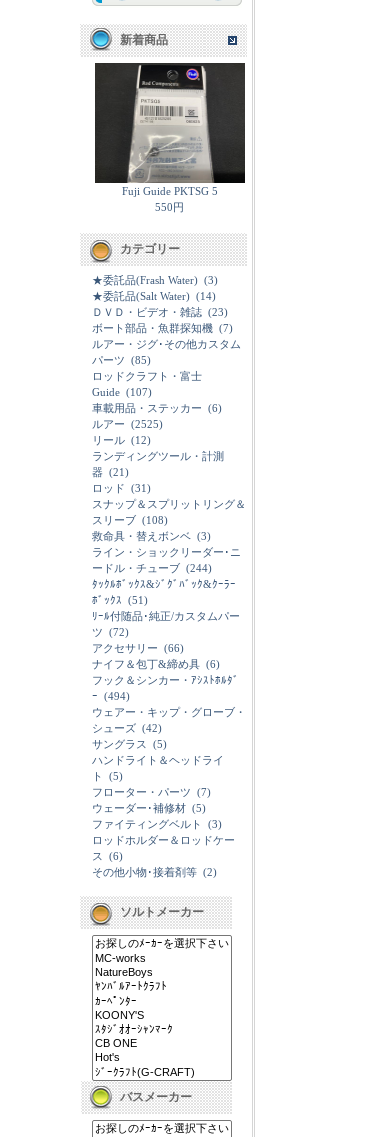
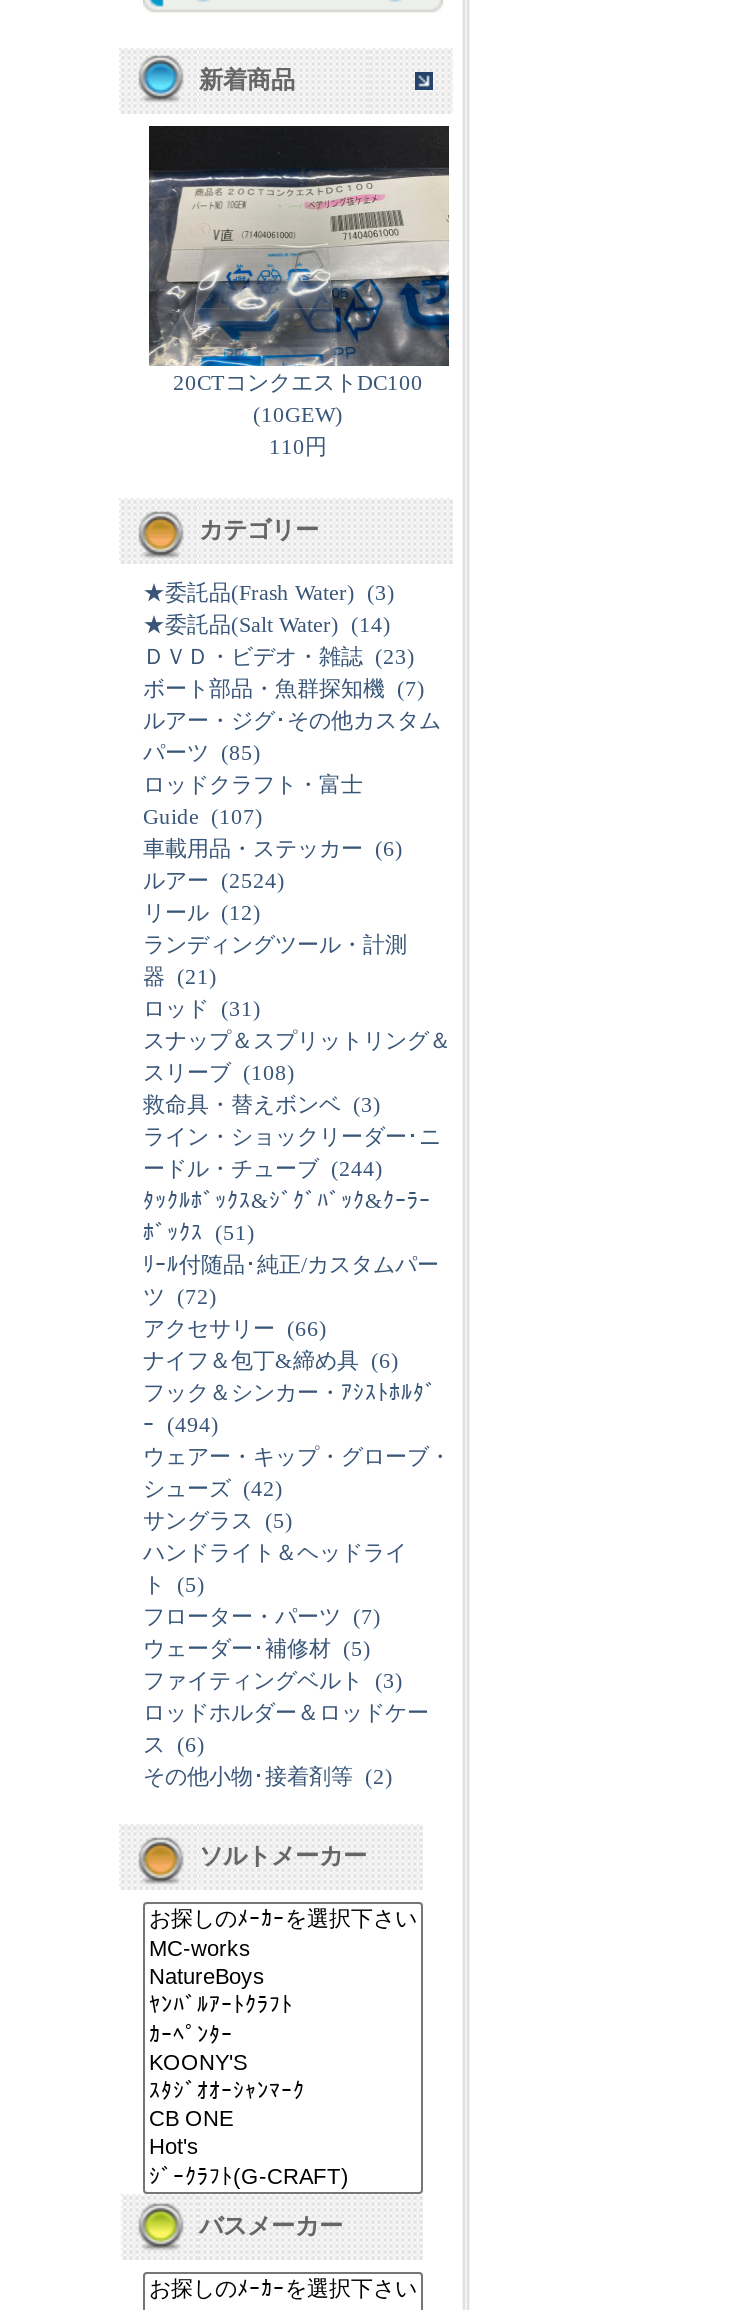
- [image]
- Fuji Guide PKTSG 5
- 550円
+ [image]
+ 20CTコンクエストDC100
+ (10GEW)
+ 110円

- ルアー(2525)
+ ルアー(2524)
